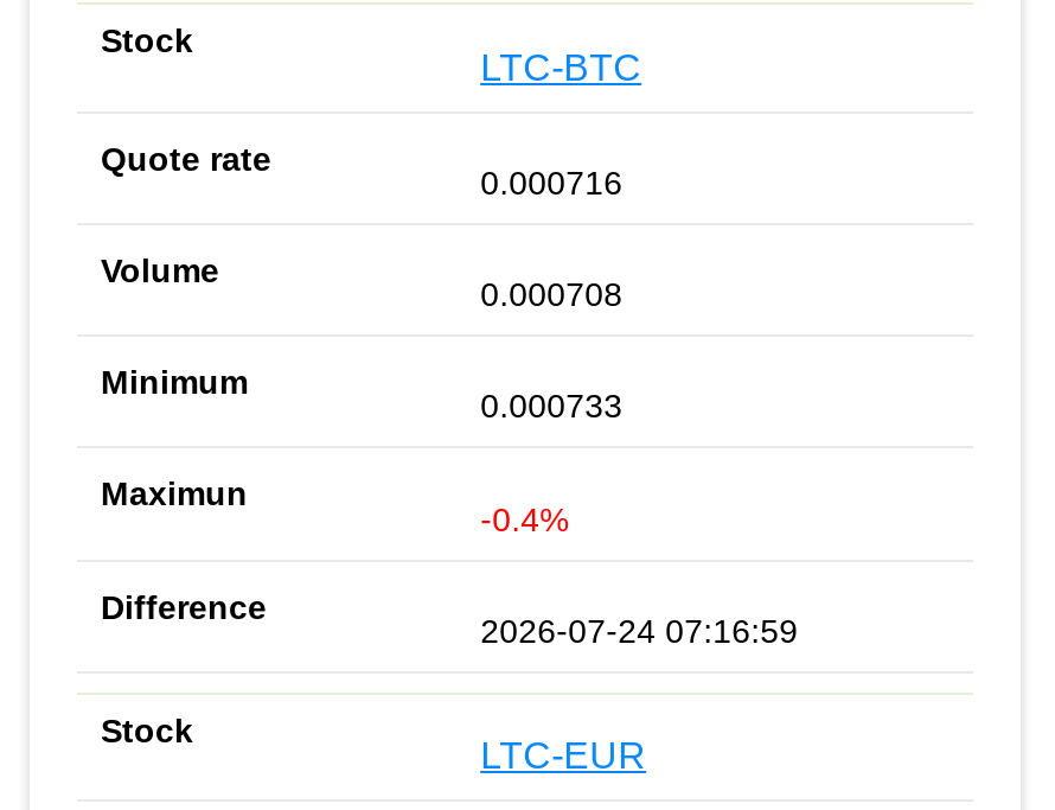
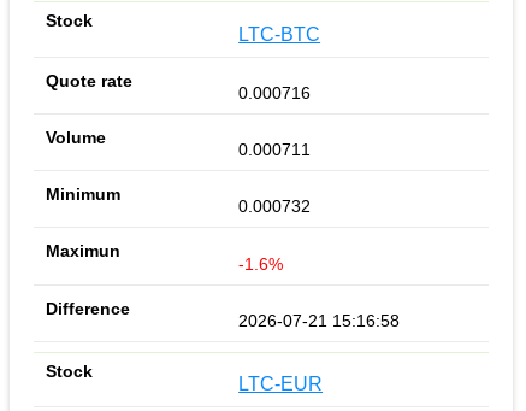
- 0.000708
+ 0.000711

- 0.000733
+ 0.000732

- -0.4%
+ -1.6%

- 2026-07-24 07:16:59
+ 2026-07-21 15:16:58
